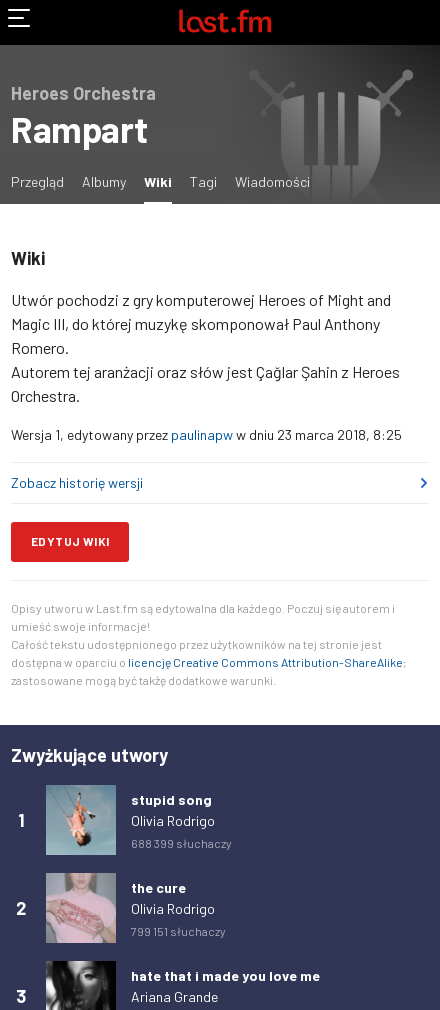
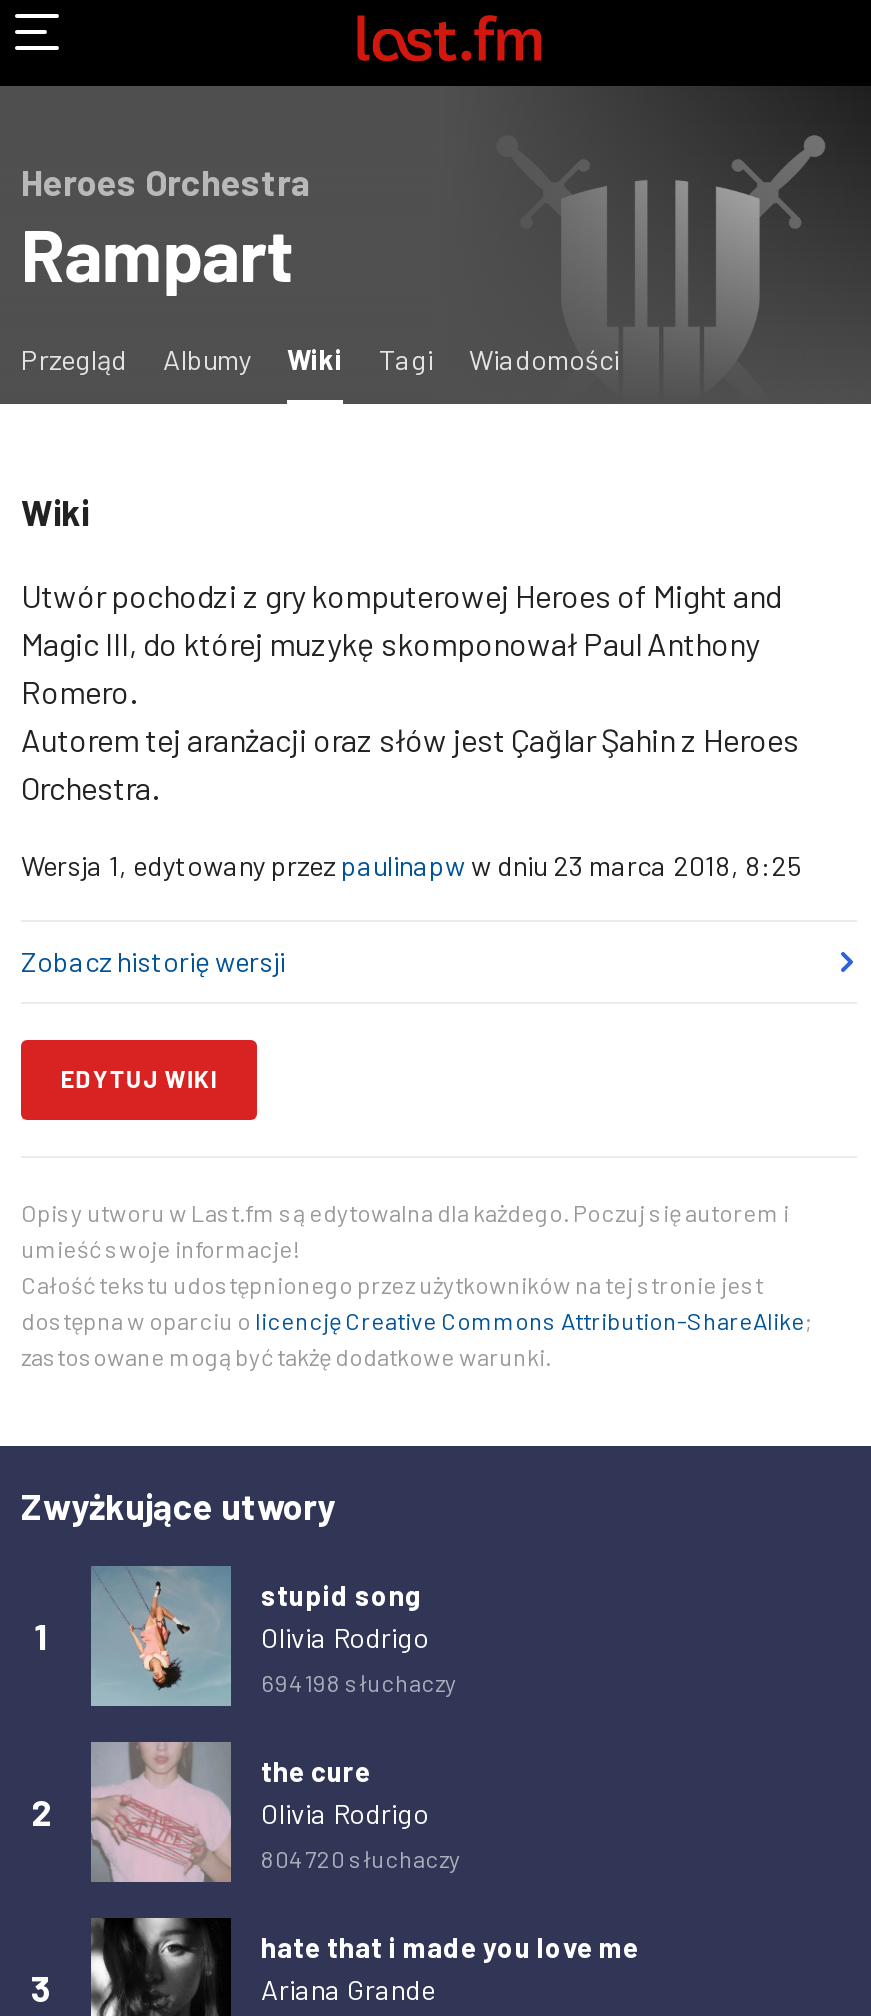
- 688 399 słuchaczy
+ 694 198 słuchaczy

- 799 151 słuchaczy
+ 804 720 słuchaczy
